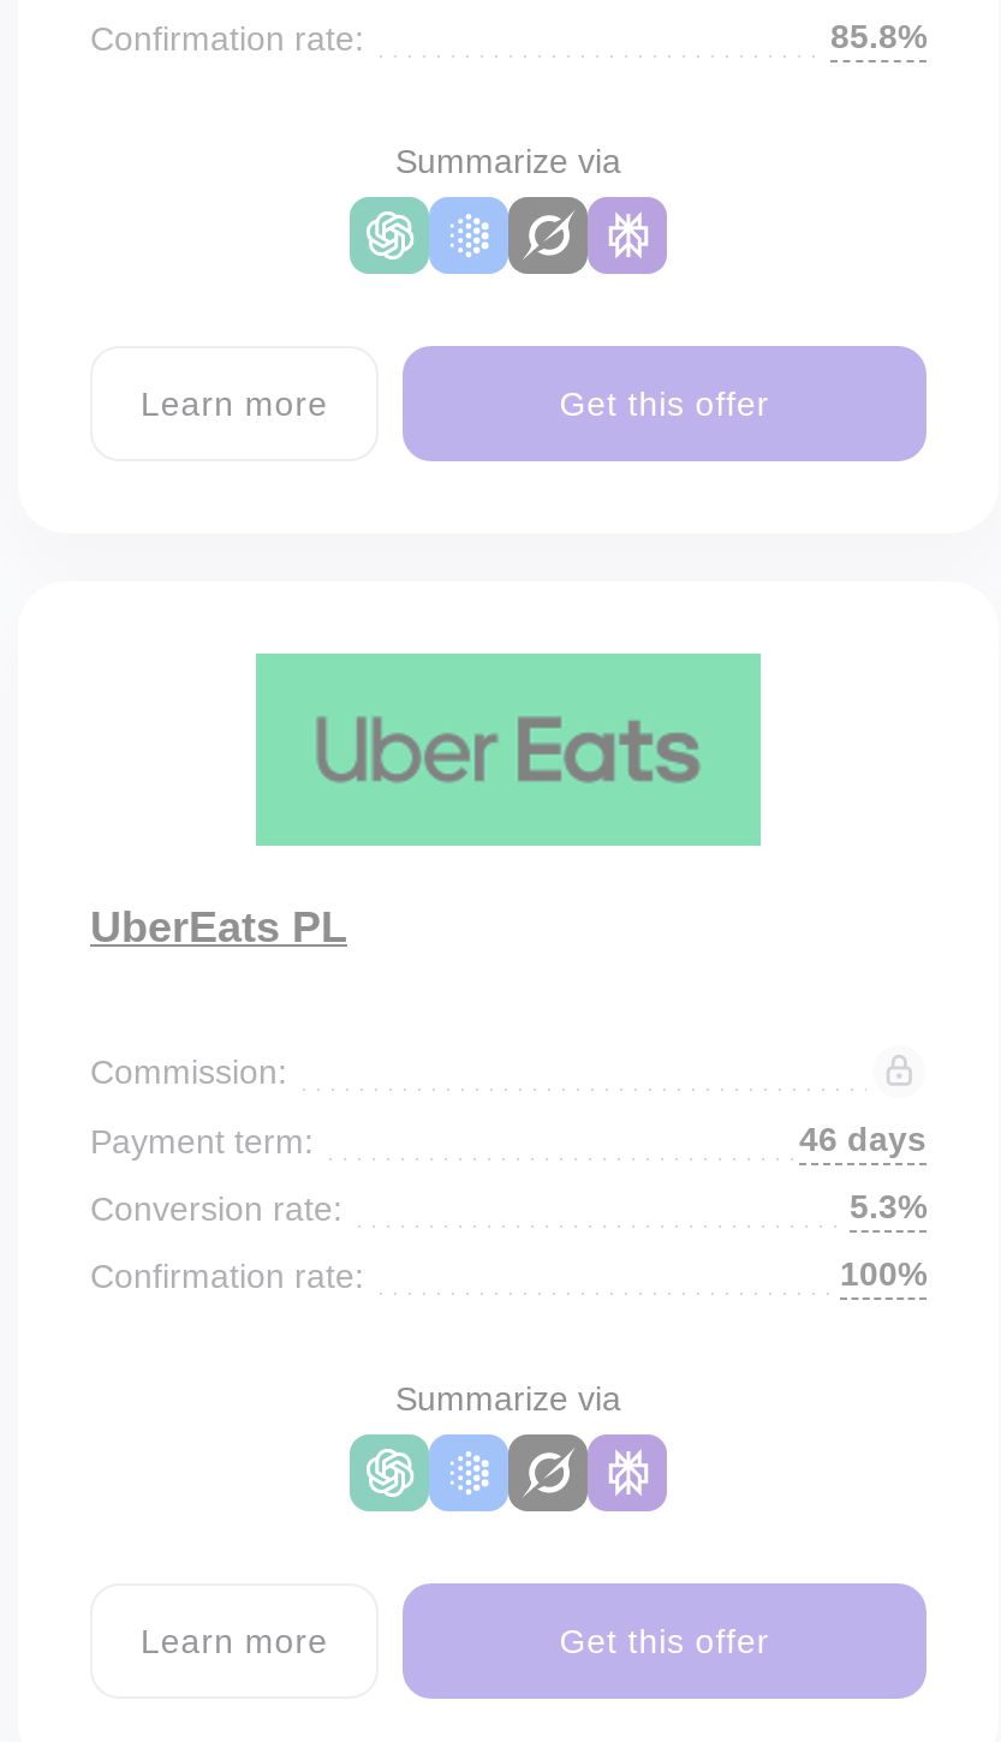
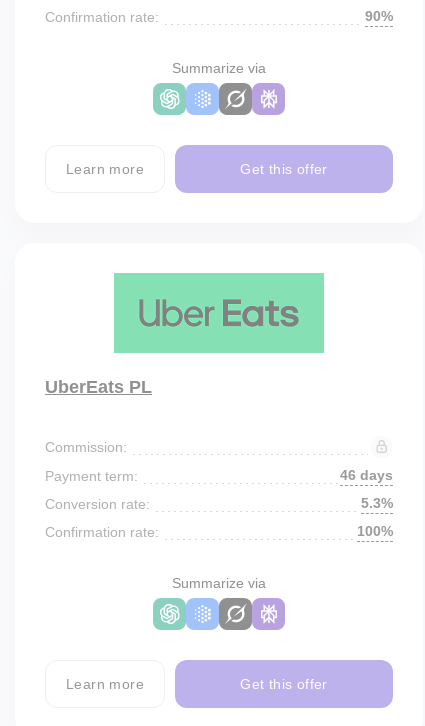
- 85.8%
+ 90%
